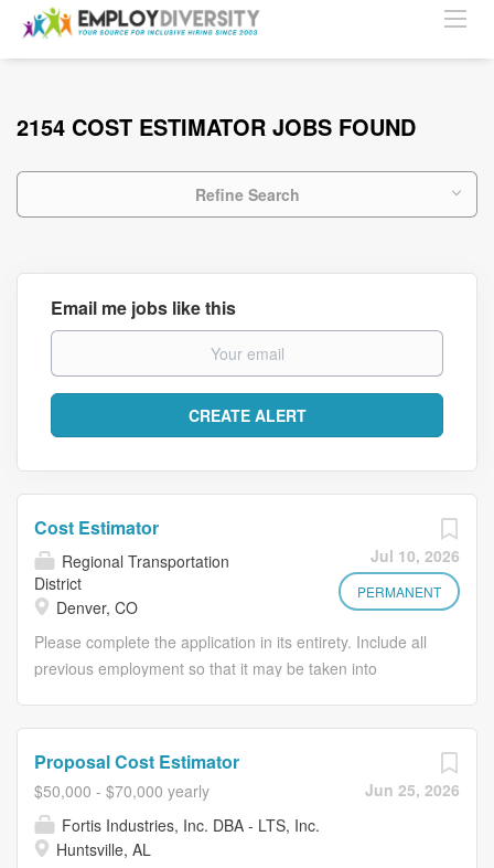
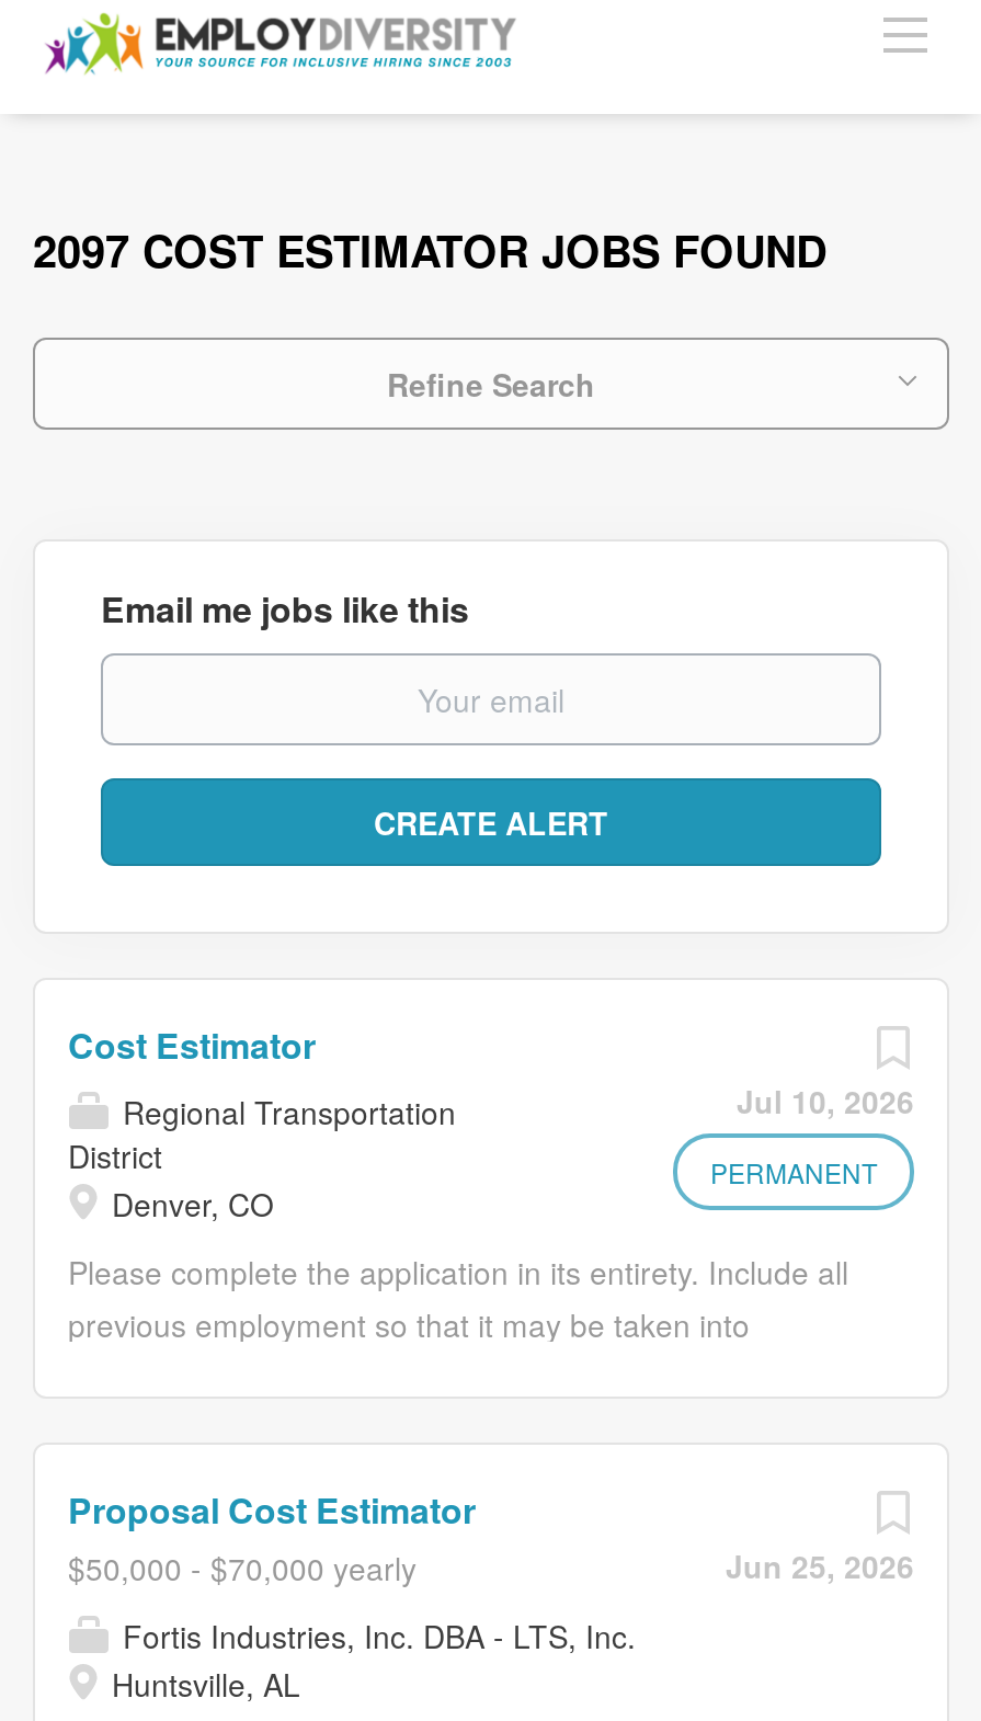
- 2154 COST ESTIMATOR JOBS FOUND
+ 2097 COST ESTIMATOR JOBS FOUND
